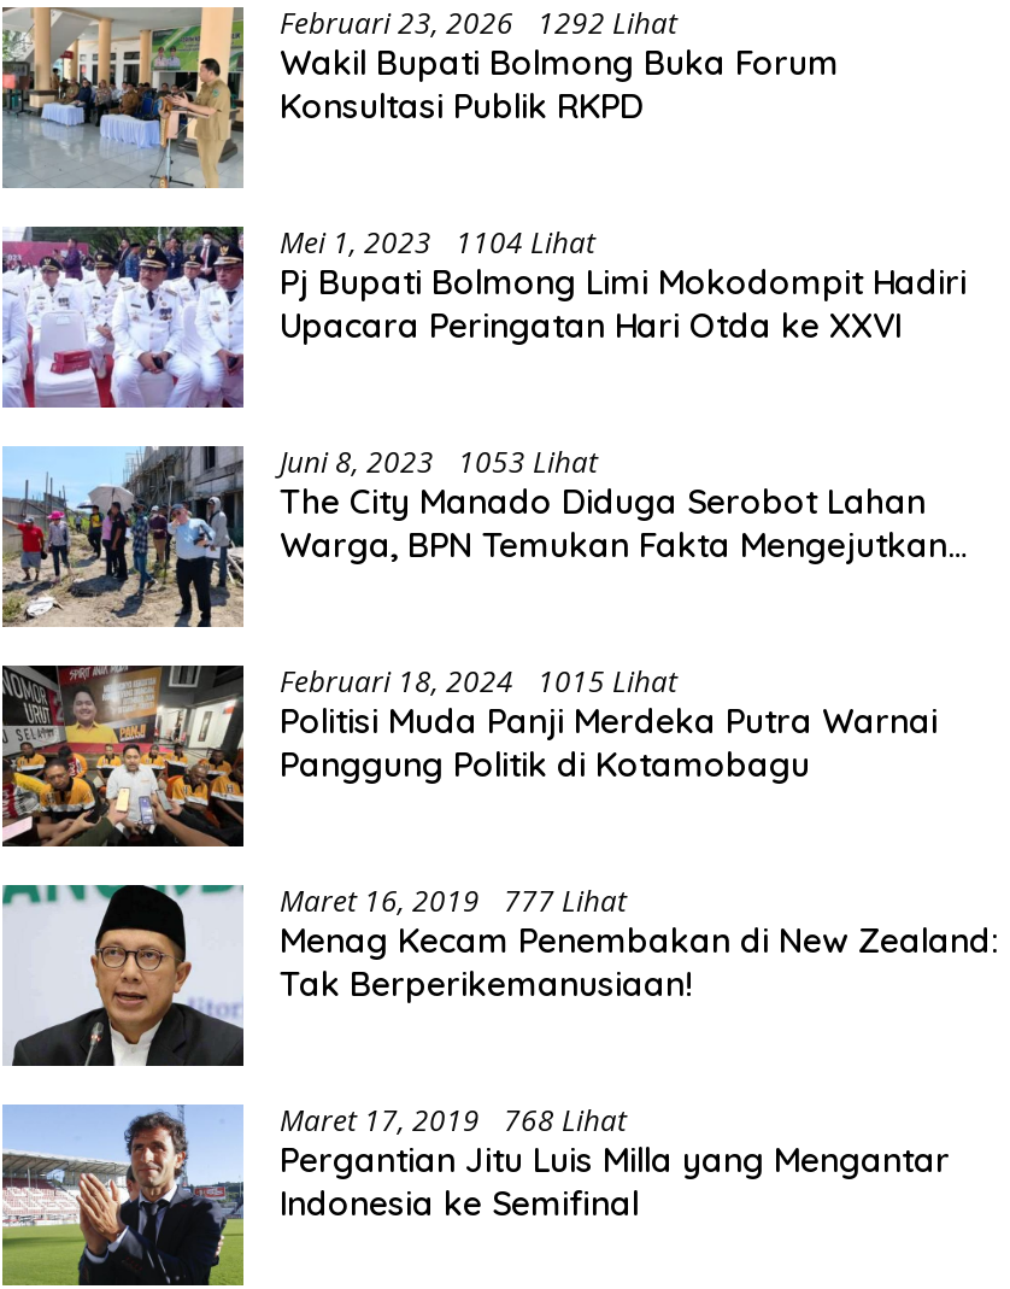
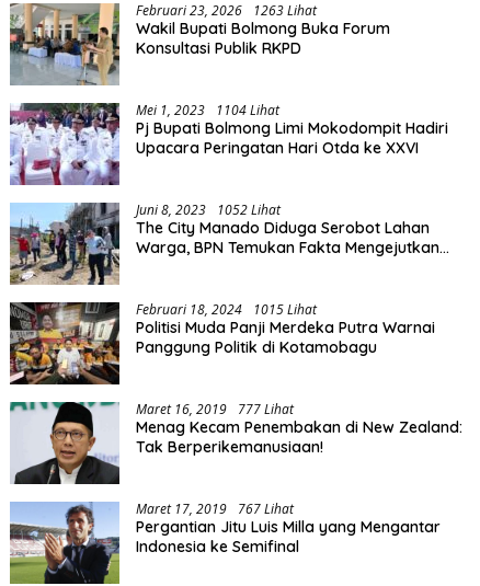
- Februari 23, 2026 1292 Lihat
+ Februari 23, 2026 1263 Lihat

- Juni 8, 2023 1053 Lihat
+ Juni 8, 2023 1052 Lihat

- Maret 17, 2019 768 Lihat
+ Maret 17, 2019 767 Lihat
